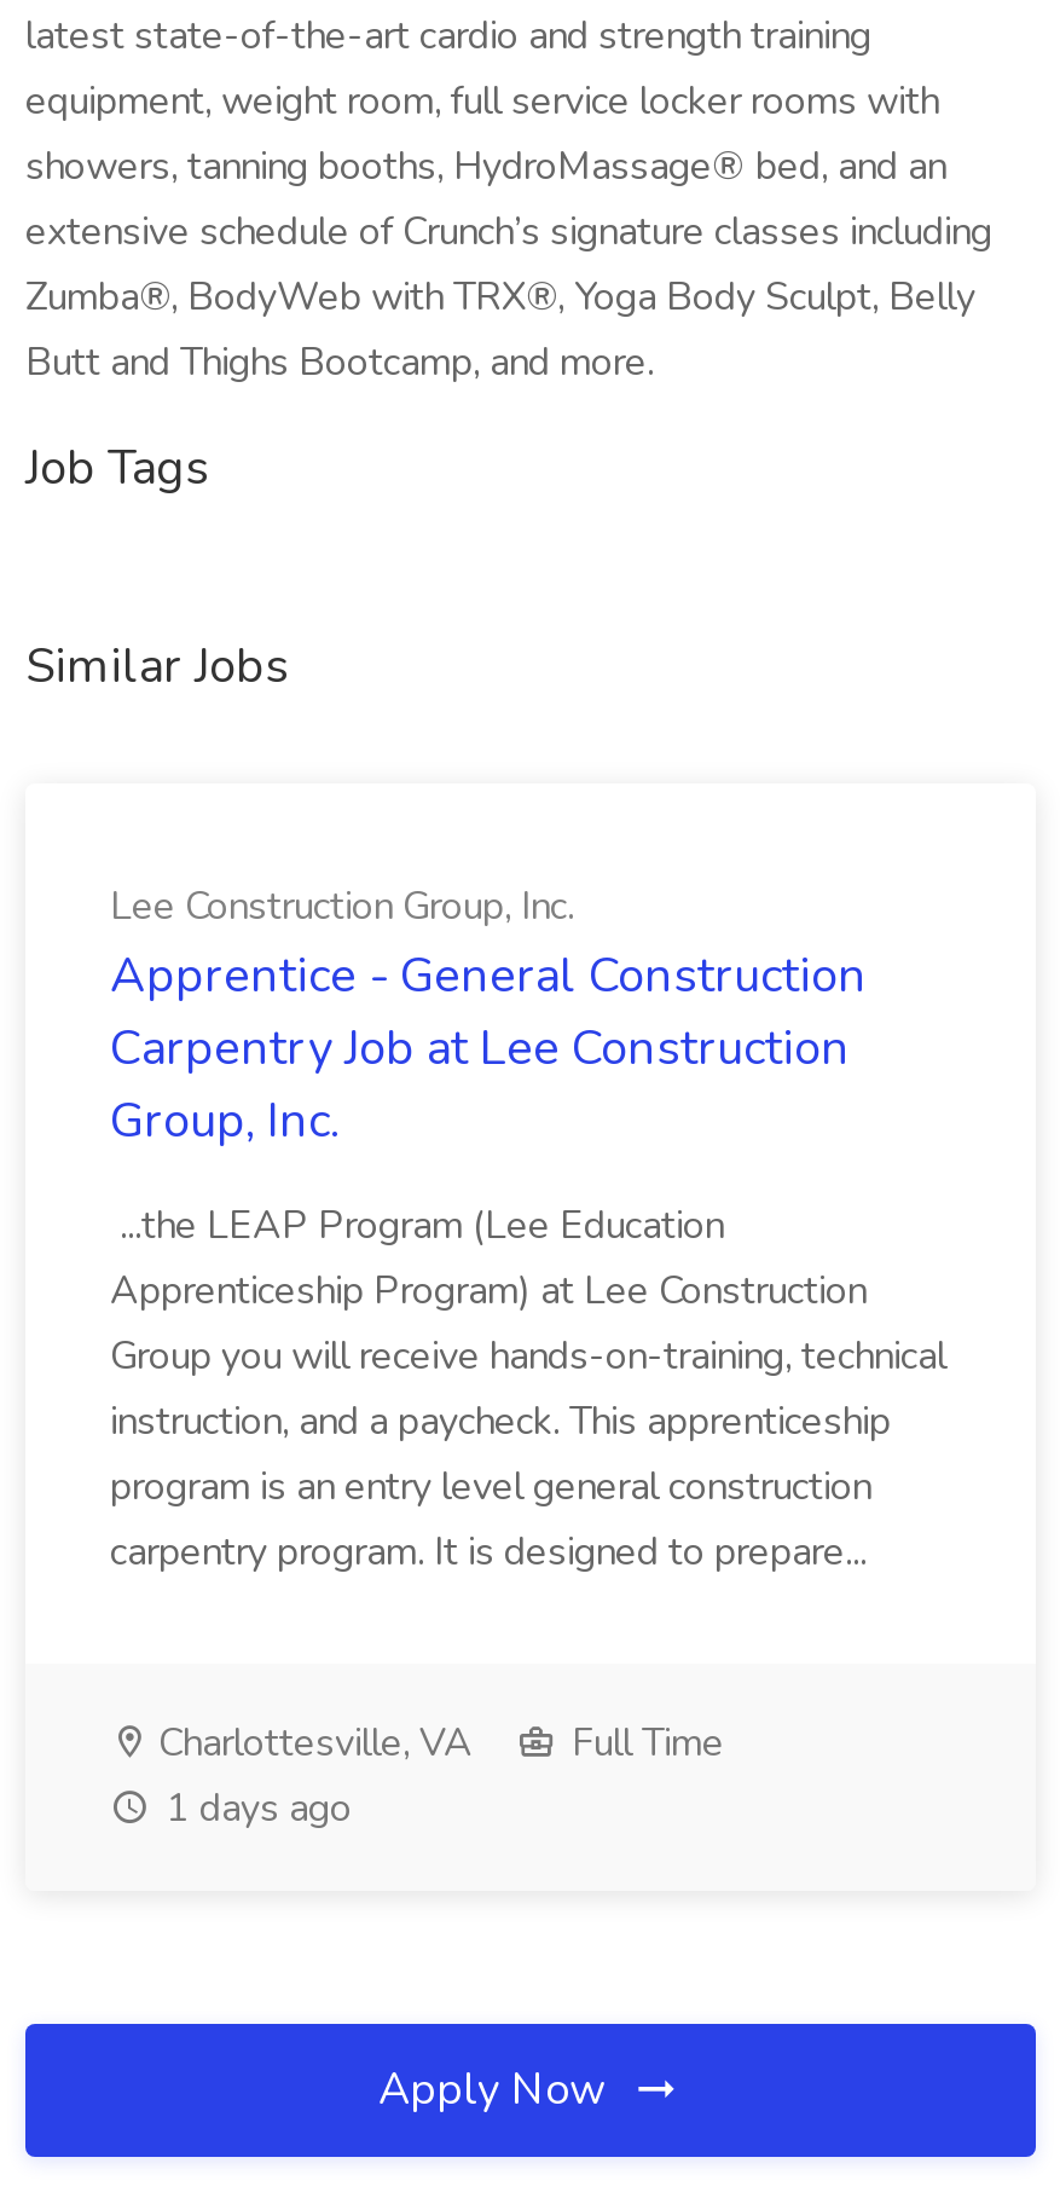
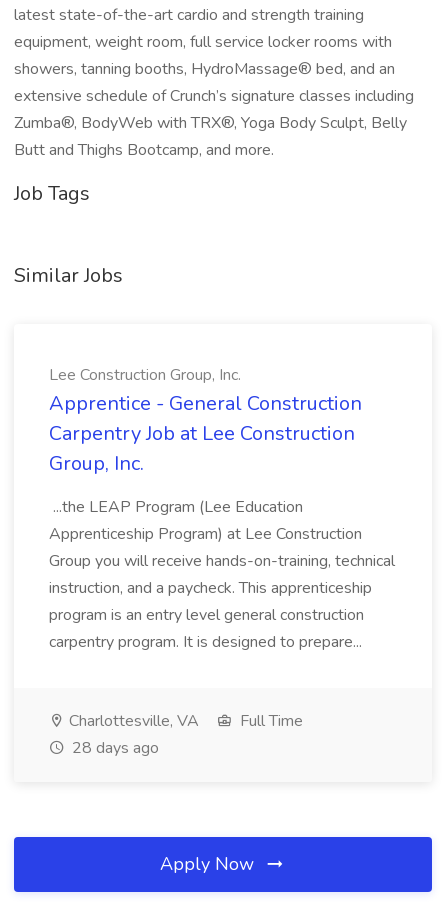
- 1 days ago
+ 28 days ago
